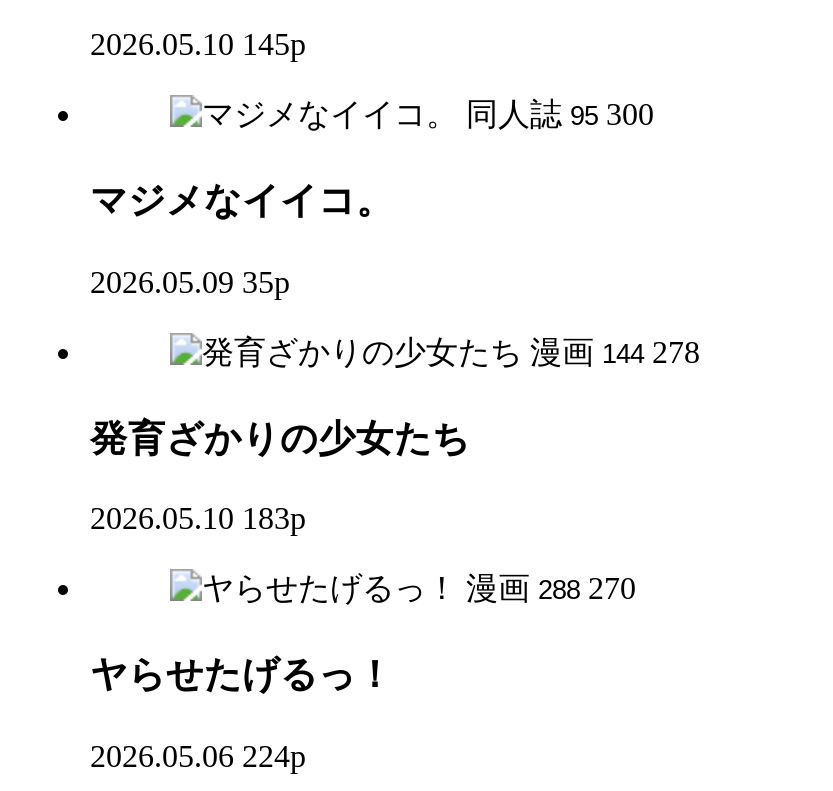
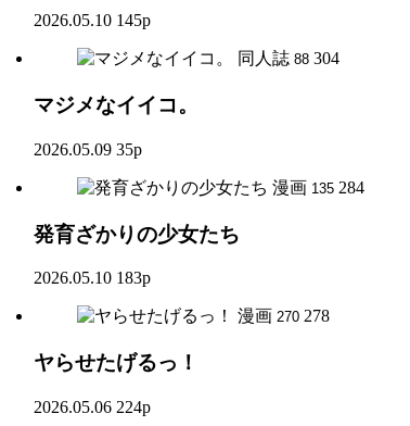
- 同人誌 95 300
+ 同人誌 88 304

- 漫画 144 278
+ 漫画 135 284

- 漫画 288 270
+ 漫画 270 278
